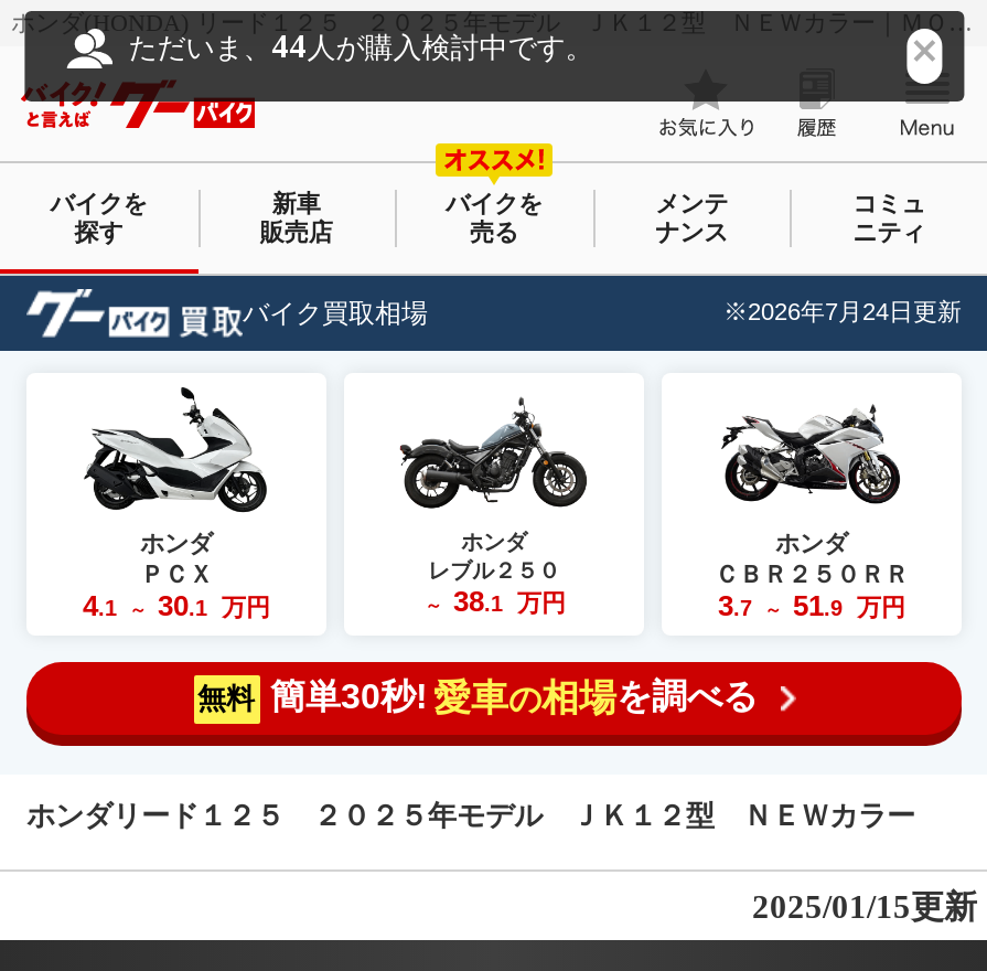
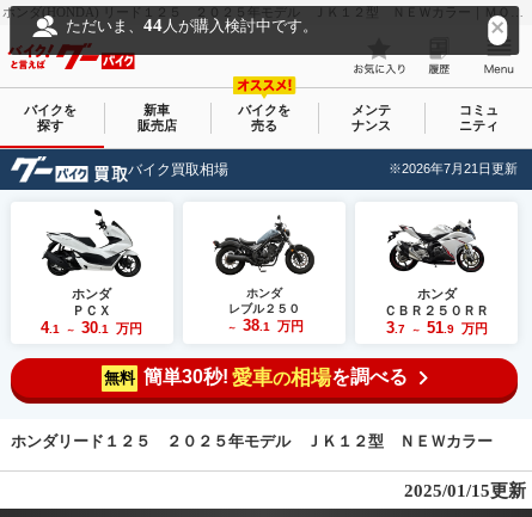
- ※2026年7月24日更新
+ ※2026年7月21日更新
